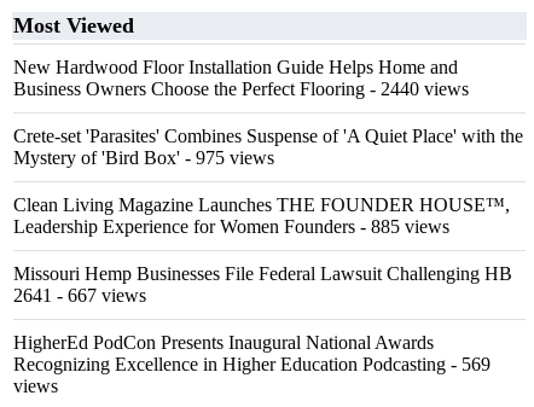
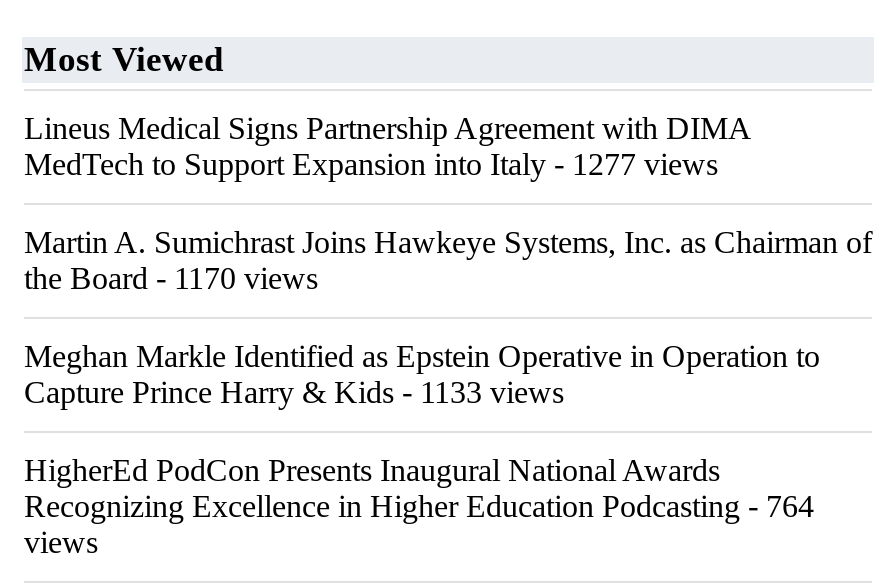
- New Hardwood Floor Installation Guide Helps Home and
- Business Owners Choose the Perfect Flooring - 2440 views
- Crete-set 'Parasites' Combines Suspense of 'A Quiet Place' with the
- Mystery of 'Bird Box' - 975 views
- Clean Living Magazine Launches THE FOUNDER HOUSE™,
- Leadership Experience for Women Founders - 885 views
- Missouri Hemp Businesses File Federal Lawsuit Challenging HB
- 2641 - 667 views
+ Lineus Medical Signs Partnership Agreement with DIMA
+ MedTech to Support Expansion into Italy - 1277 views
+ Martin A. Sumichrast Joins Hawkeye Systems, Inc. as Chairman of
+ the Board - 1170 views
+ Meghan Markle Identified as Epstein Operative in Operation to
+ Capture Prince Harry & Kids - 1133 views

- Recognizing Excellence in Higher Education Podcasting - 569
+ Recognizing Excellence in Higher Education Podcasting - 764
